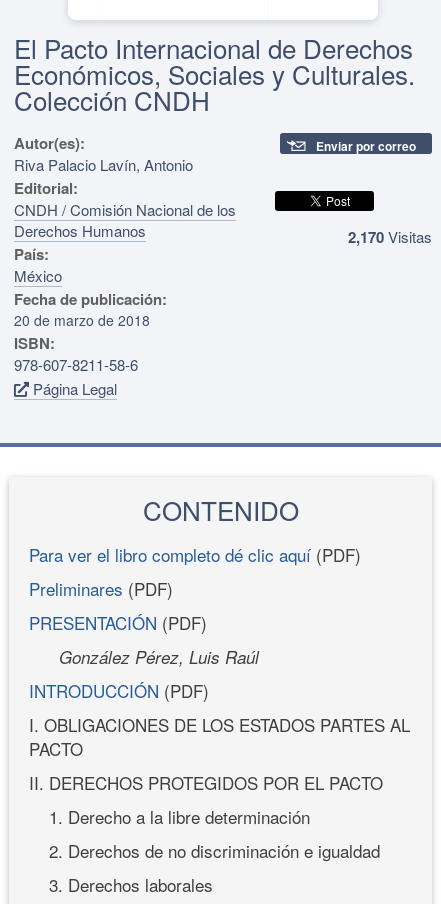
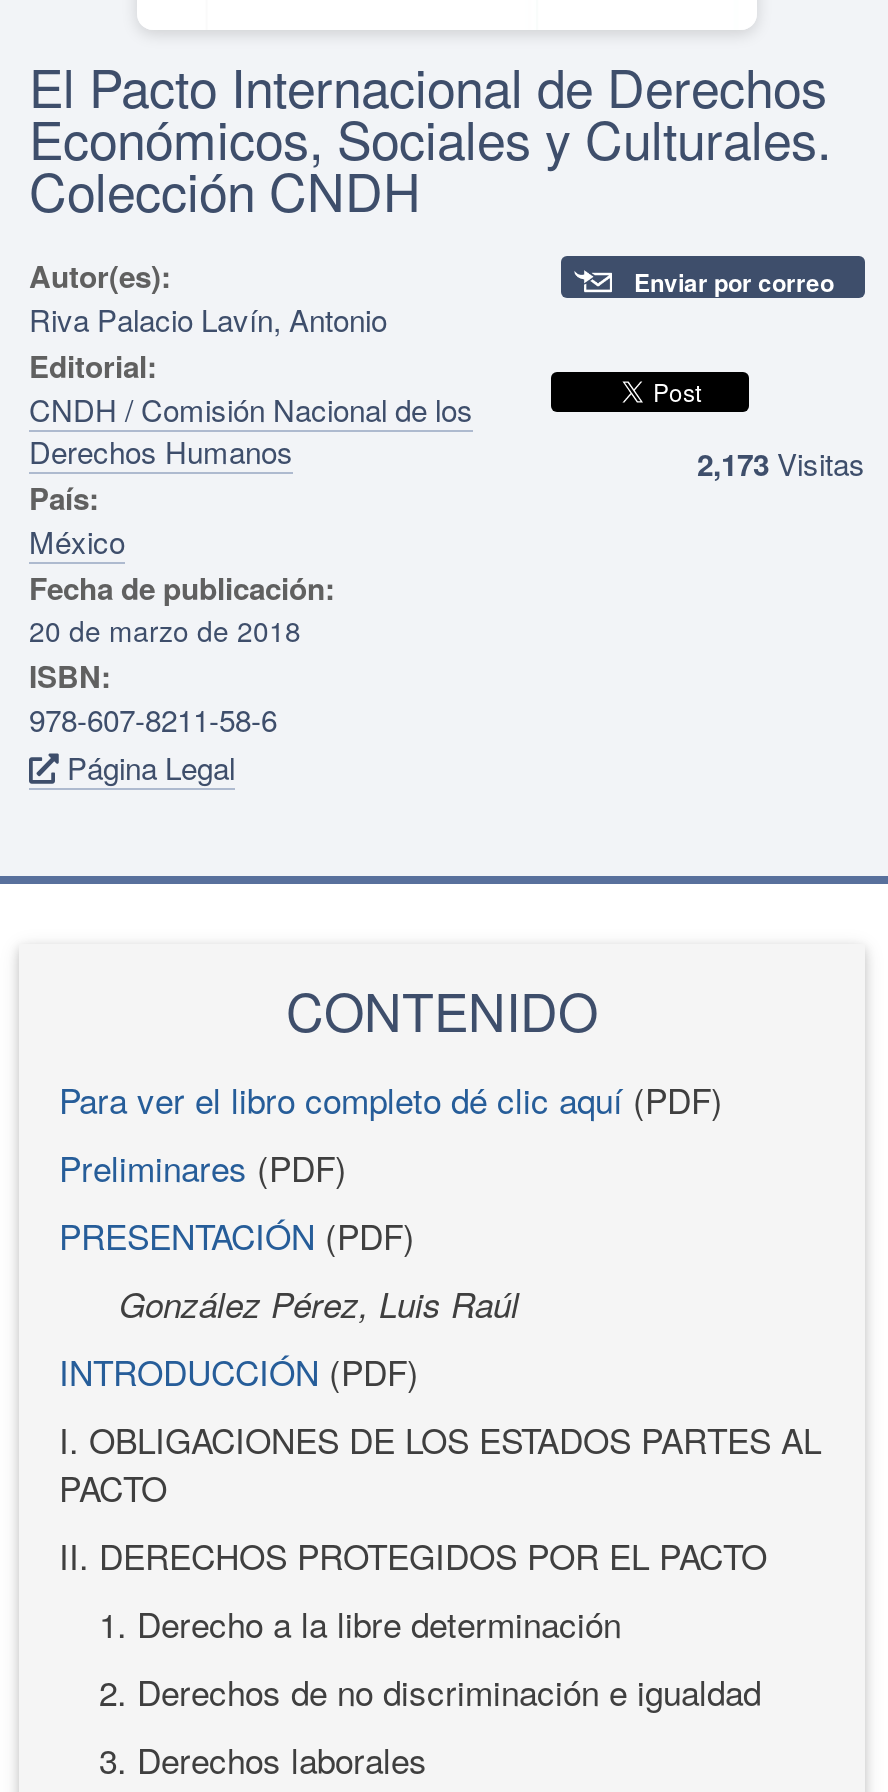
- 2,170 Visitas
+ 2,173 Visitas
